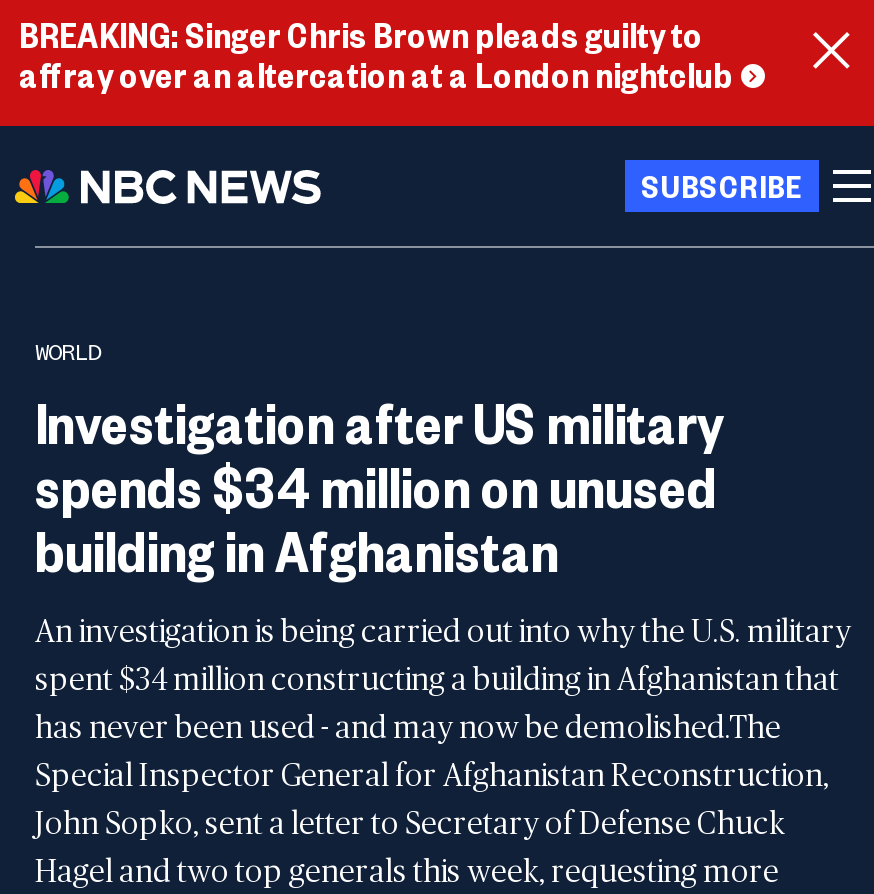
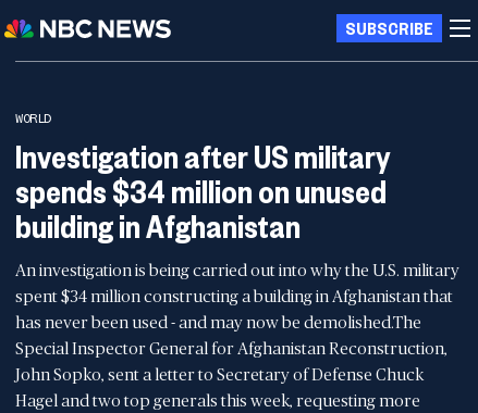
- BREAKING: Singer Chris Brown pleads guilty to
- affray over an altercation at a London nightclub
